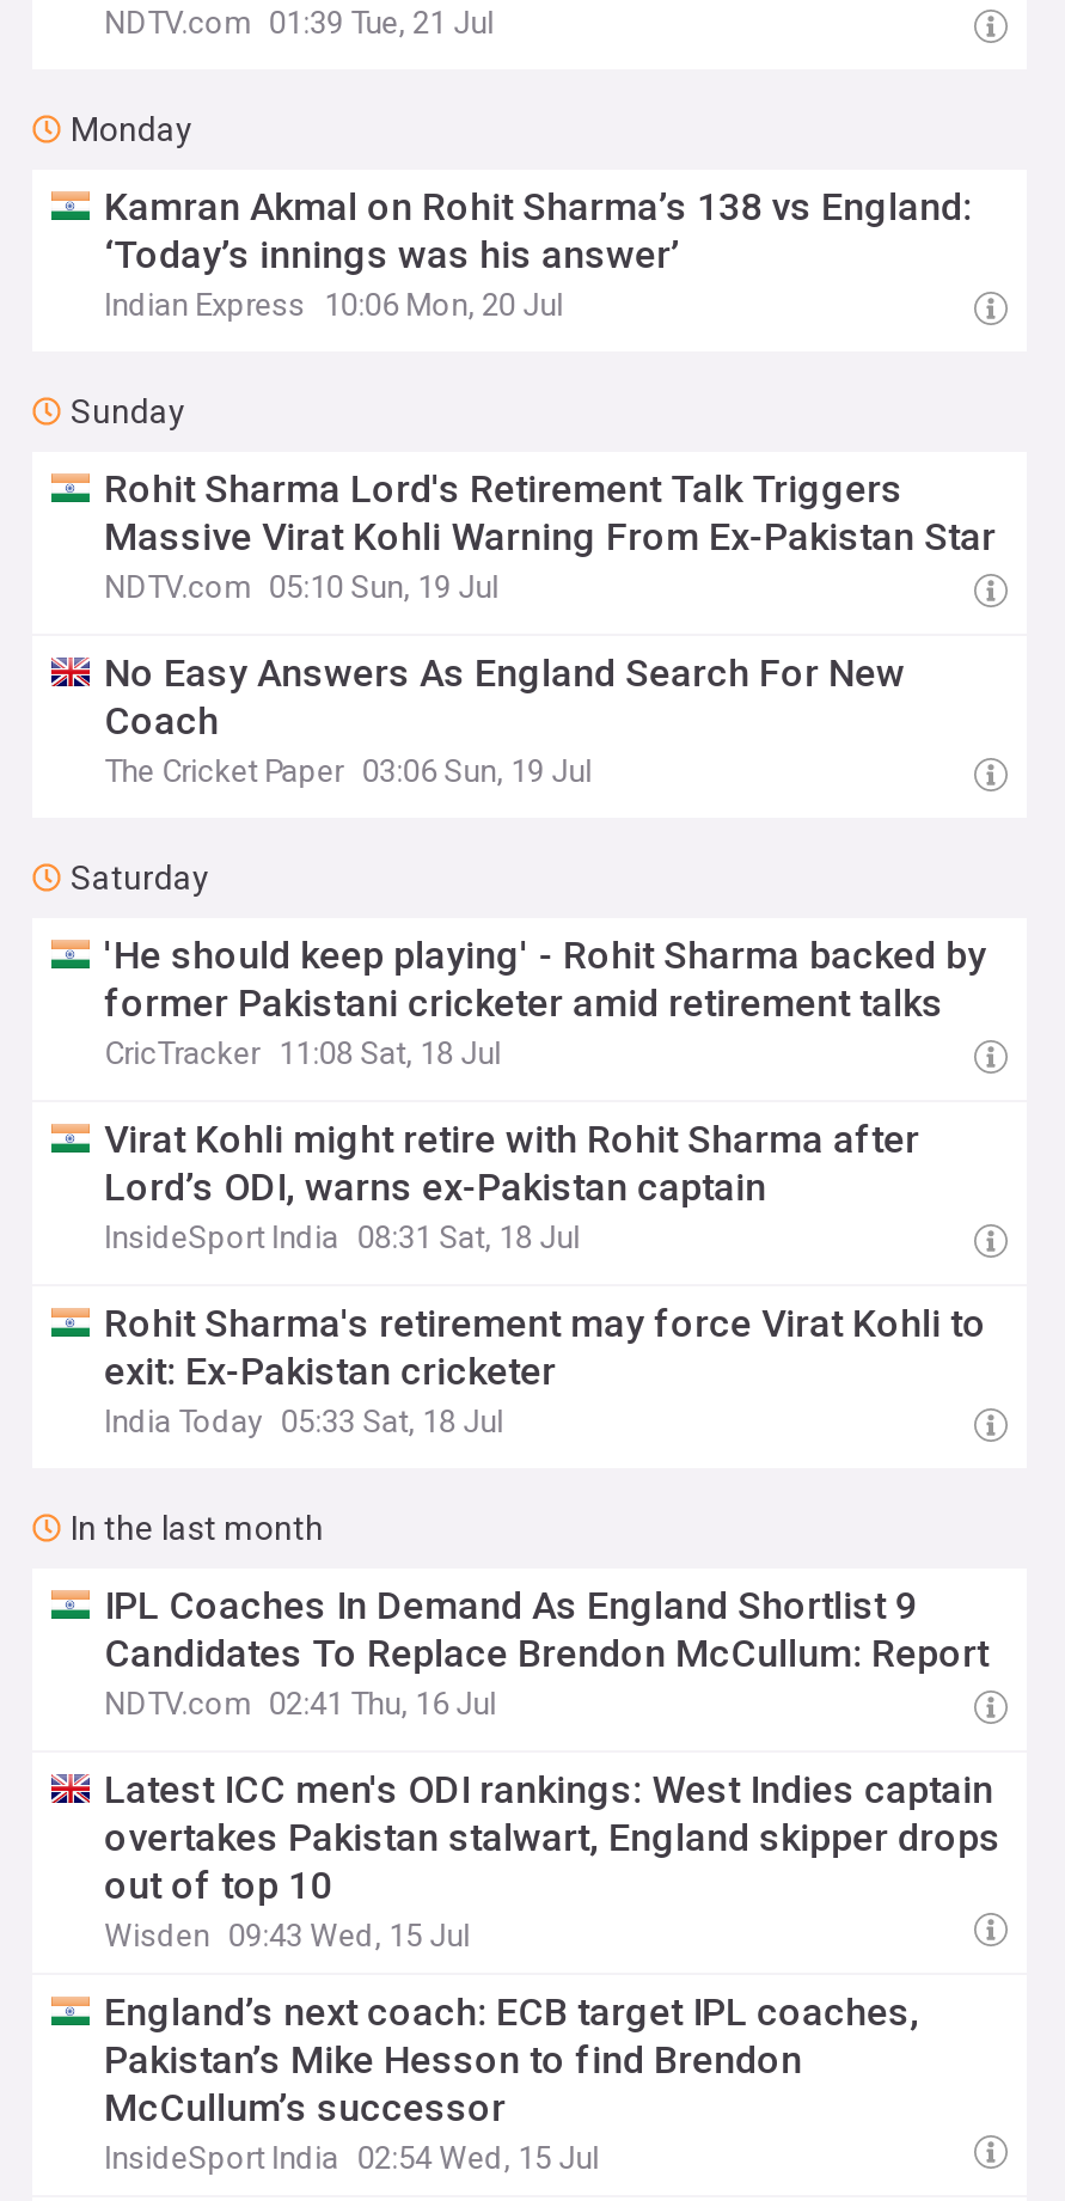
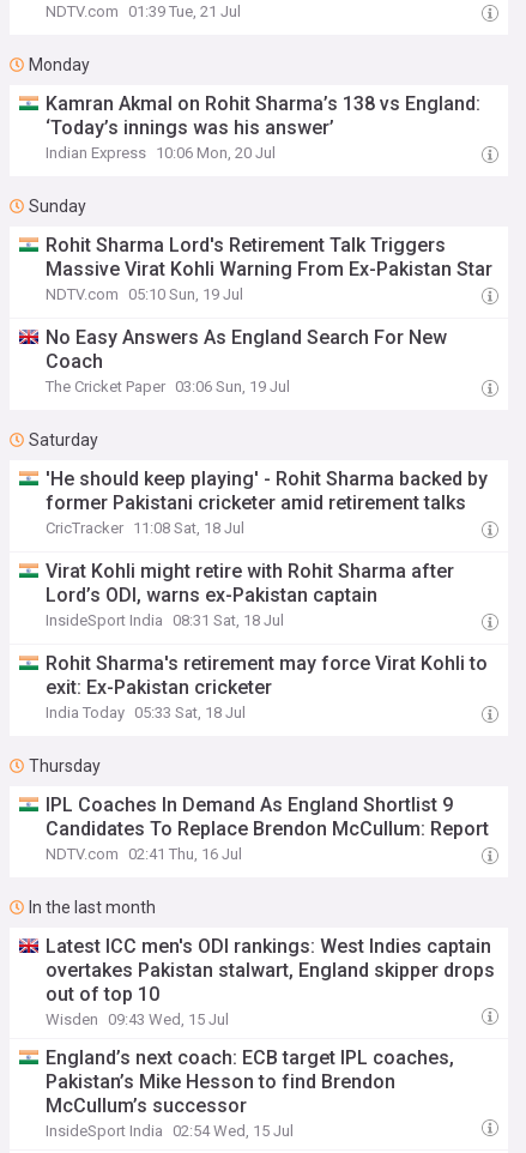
+ Thursday

moved down: In the last month
